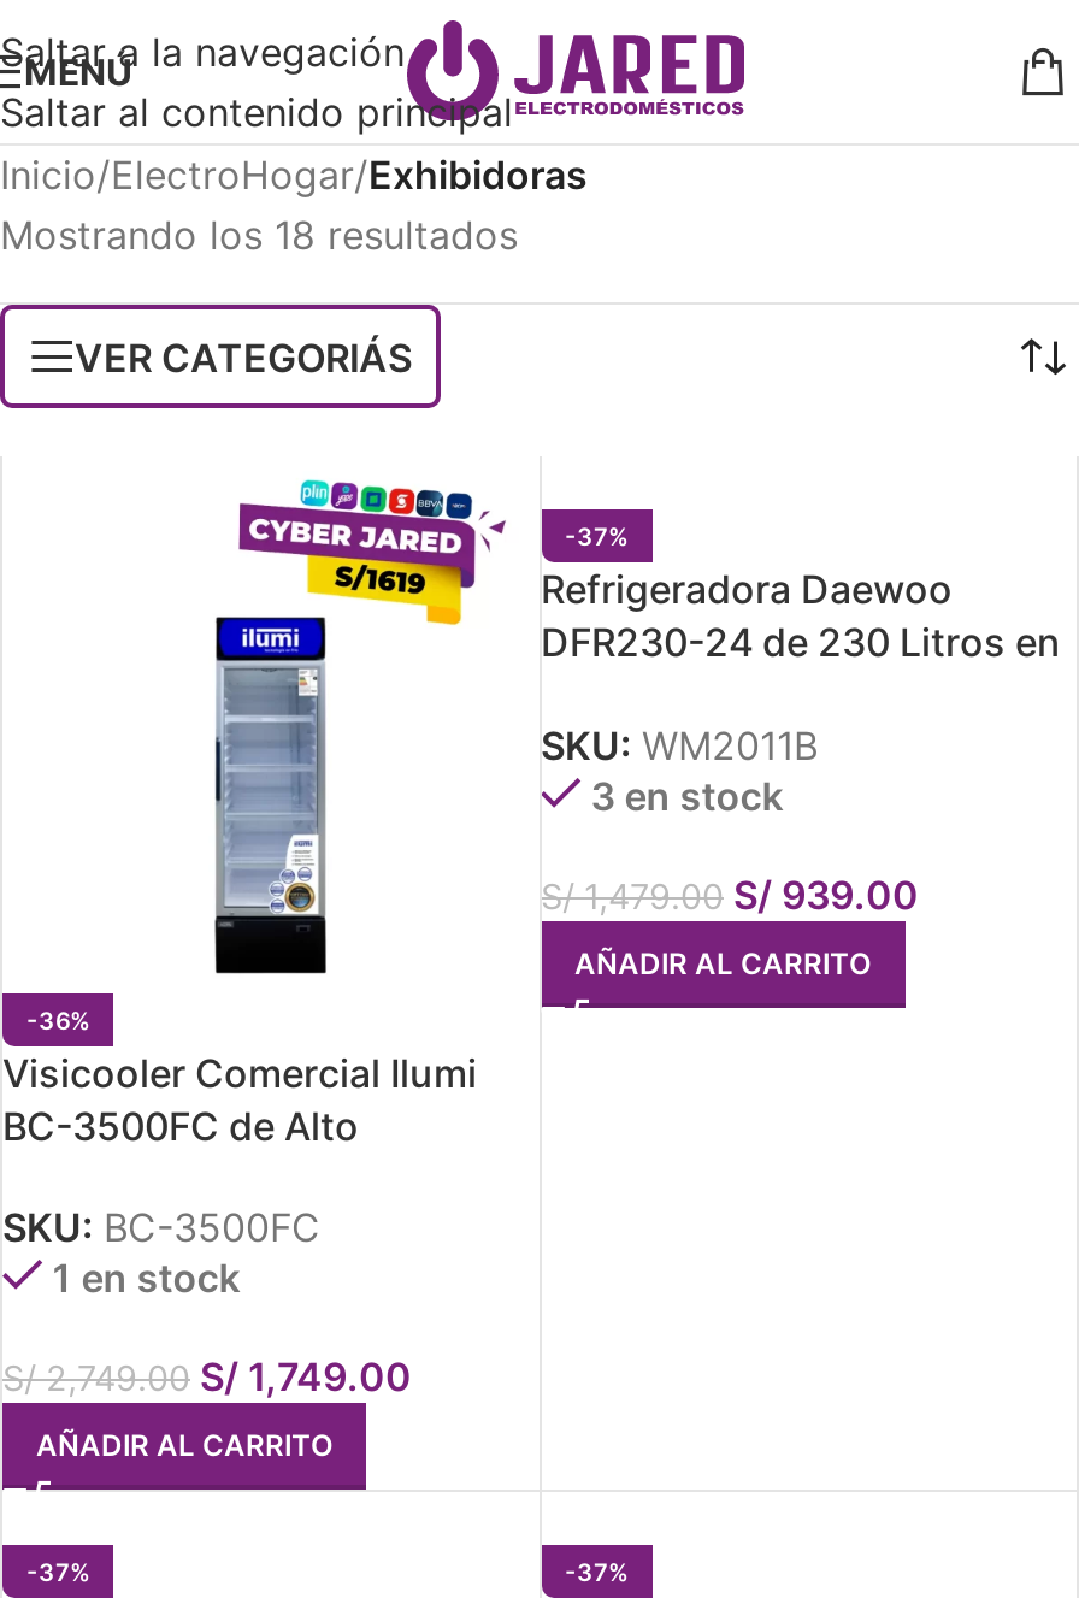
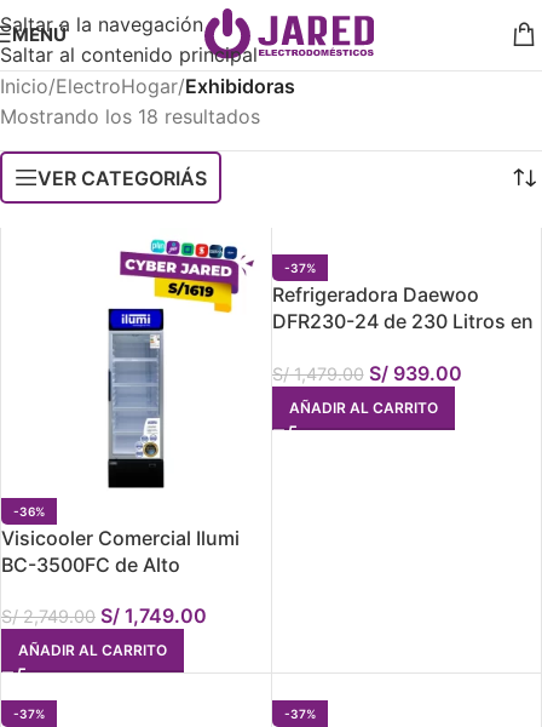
- SKU: WM2011B
- 3 en stock

- SKU: BC-3500FC
- 1 en stock
